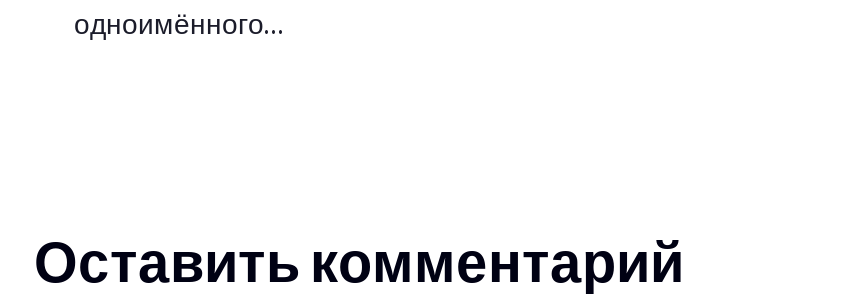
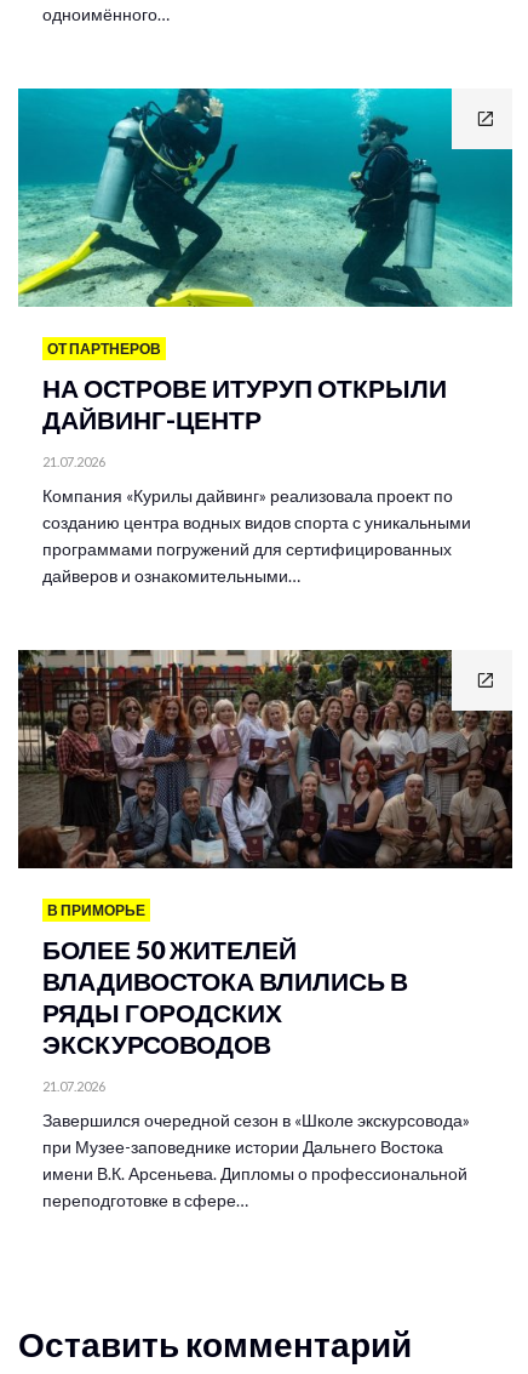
+ [image]
+ ОТ ПАРТНЕРОВ
+ НА ОСТРОВЕ ИТУРУП ОТКРЫЛИ
+ ДАЙВИНГ-ЦЕНТР
+ 21.07.2026
+ Компания «Курилы дайвинг» реализовала проект по
+ созданию центра водных видов спорта с уникальными
+ программами погружений для сертифицированных
+ дайверов и ознакомительными…

+ [image]
+ В ПРИМОРЬЕ
+ БОЛЕЕ 50 ЖИТЕЛЕЙ
+ ВЛАДИВОСТОКА ВЛИЛИСЬ В
+ РЯДЫ ГОРОДСКИХ
+ ЭКСКУРСОВОДОВ
+ 21.07.2026
+ Завершился очередной сезон в «Школе экскурсовода»
+ при Музее-заповеднике истории Дальнего Востока
+ имени В.К. Арсеньева. Дипломы о профессиональной
+ переподготовке в сфере…
